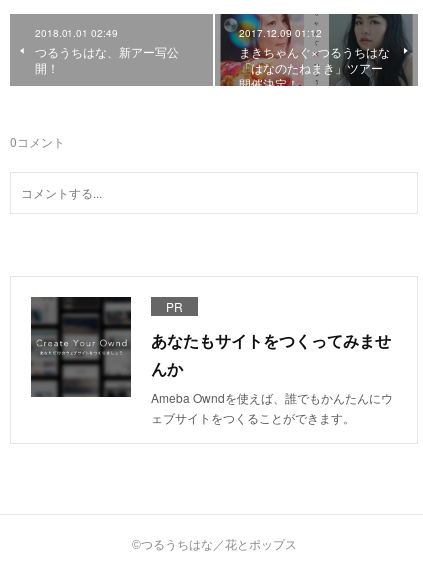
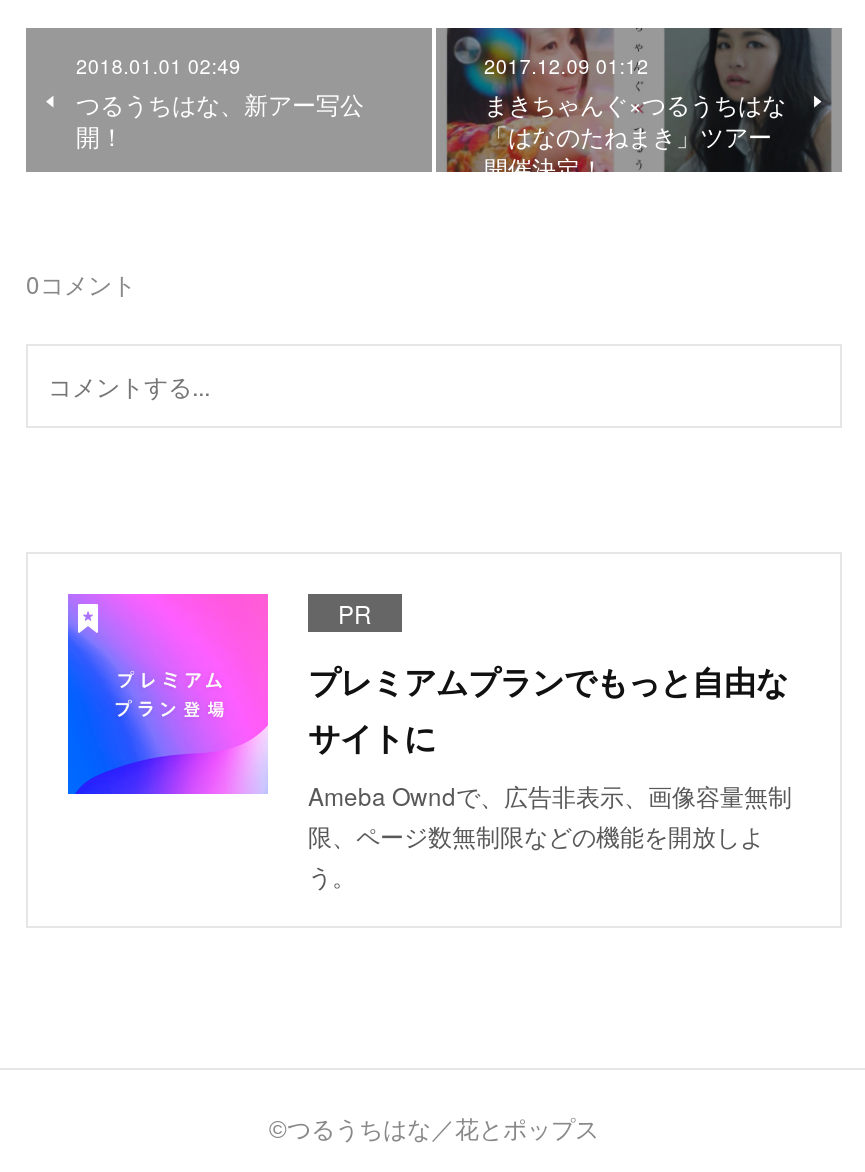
- [image]
- あなたもサイトをつくってみませ
- んか
- Ameba Owndを使えば、誰でもかんたんにウ
- ェブサイトをつくることができます。
+ [image]
+ プレミアムプランでもっと自由な
+ サイトに
+ Ameba Owndで、広告非表示、画像容量無制
+ 限、ページ数無制限などの機能を開放しよ
+ う。
